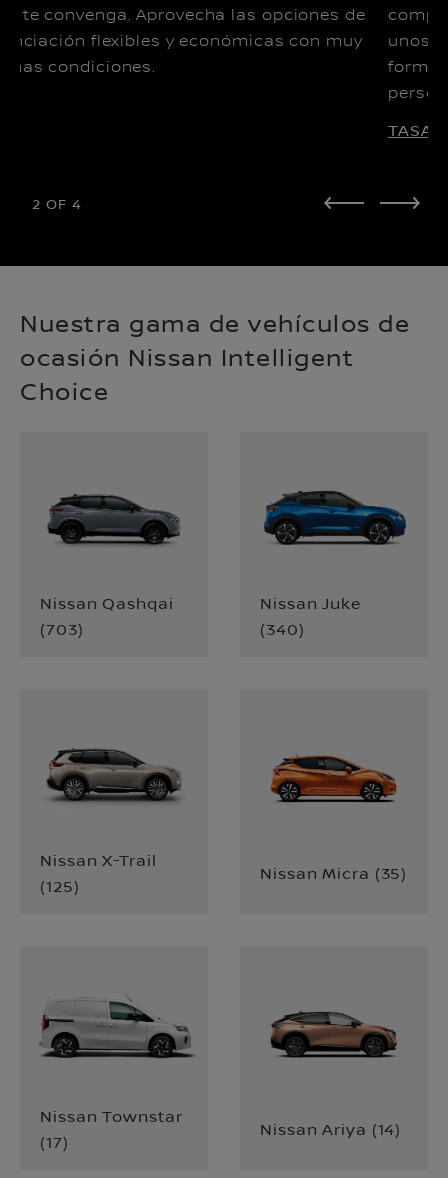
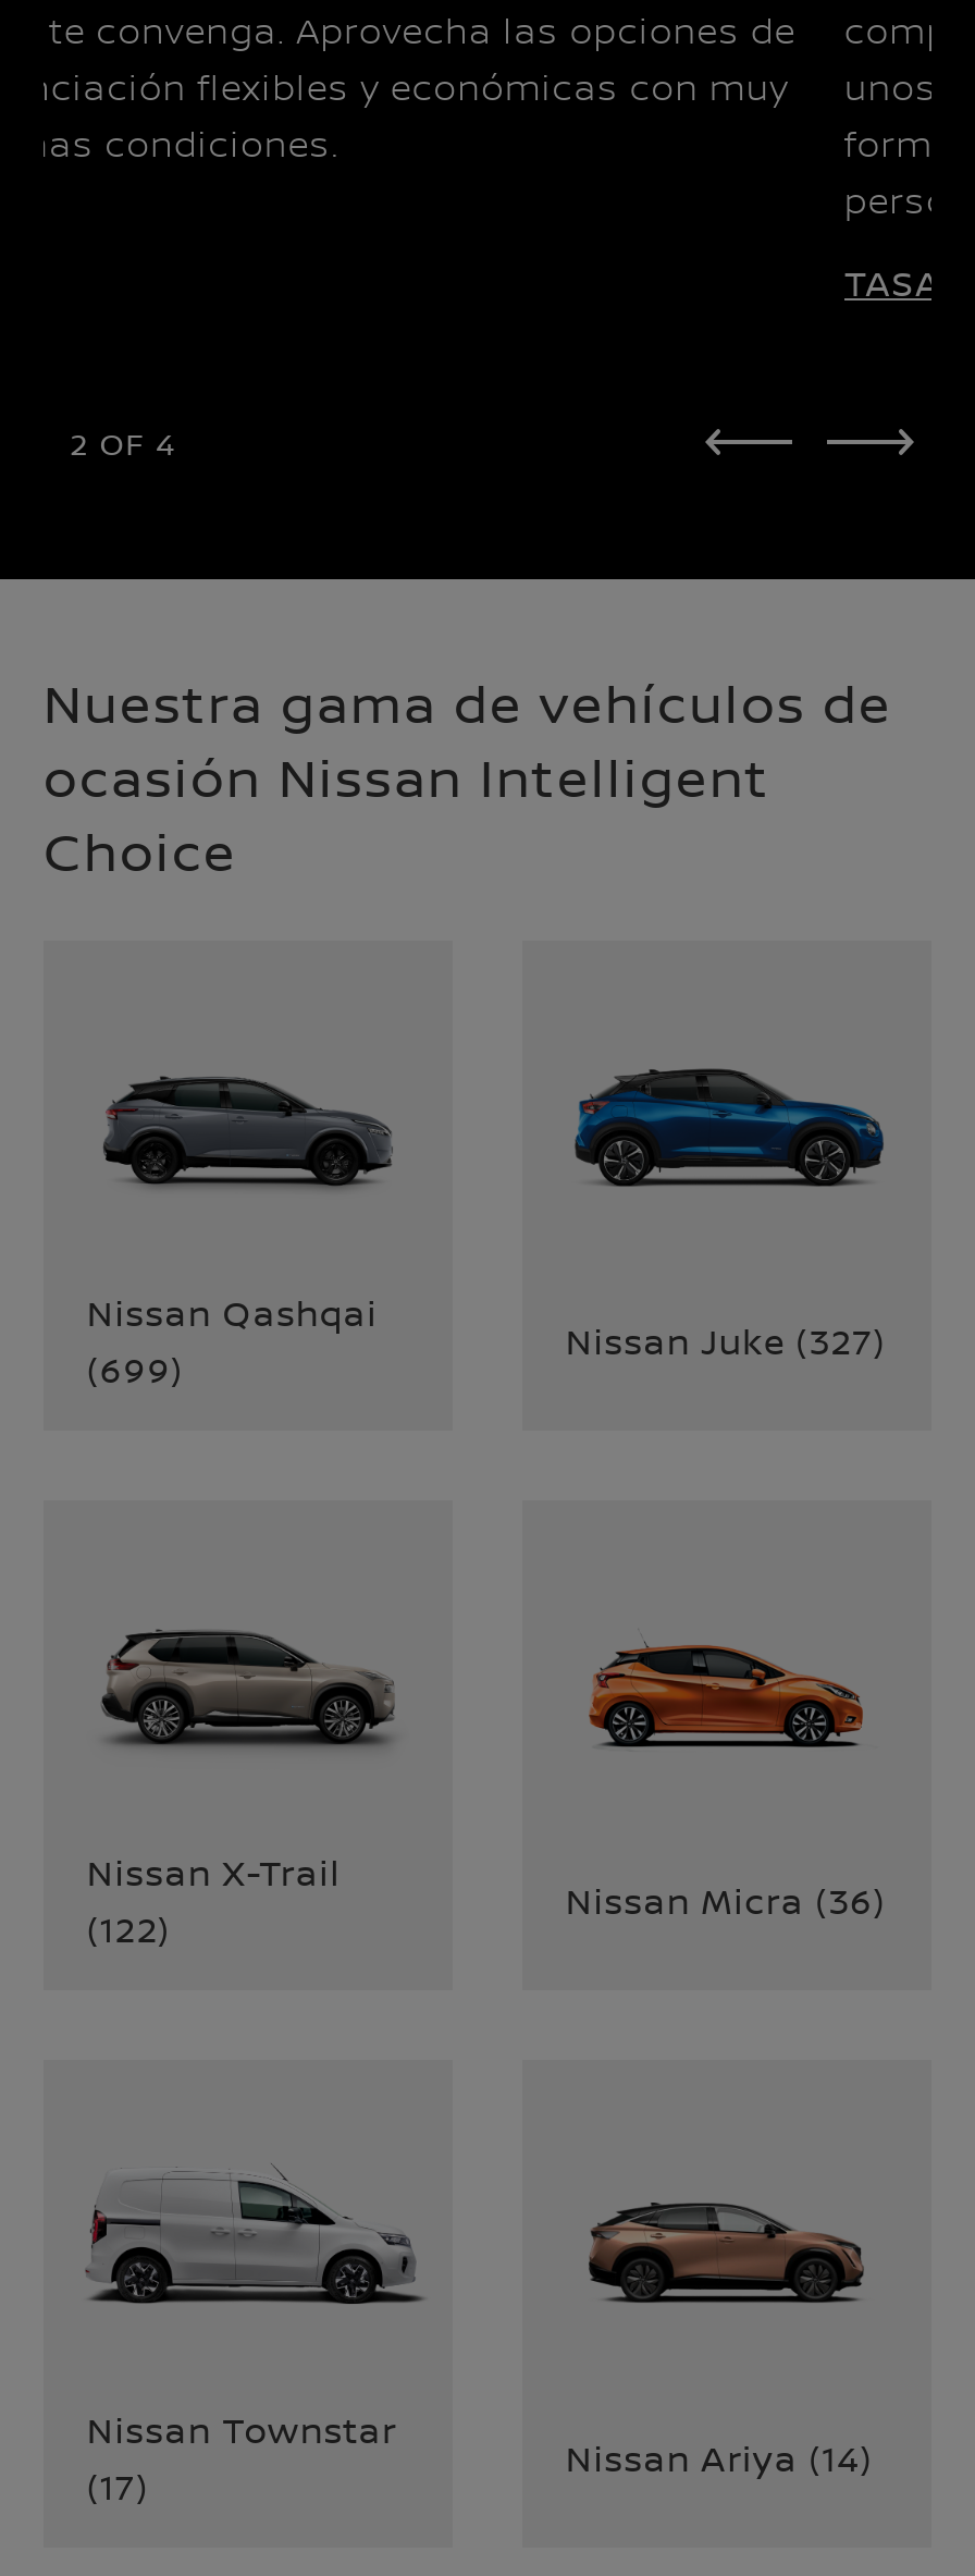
- Nissan Juke
- (340)
+ Nissan Juke (327)

- (703)
+ (699)

- Nissan Micra (35)
+ Nissan Micra (36)

- (125)
+ (122)
